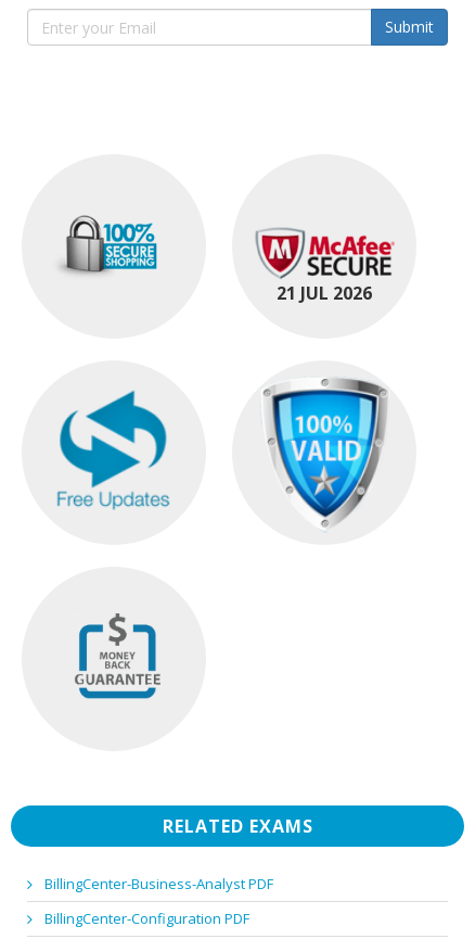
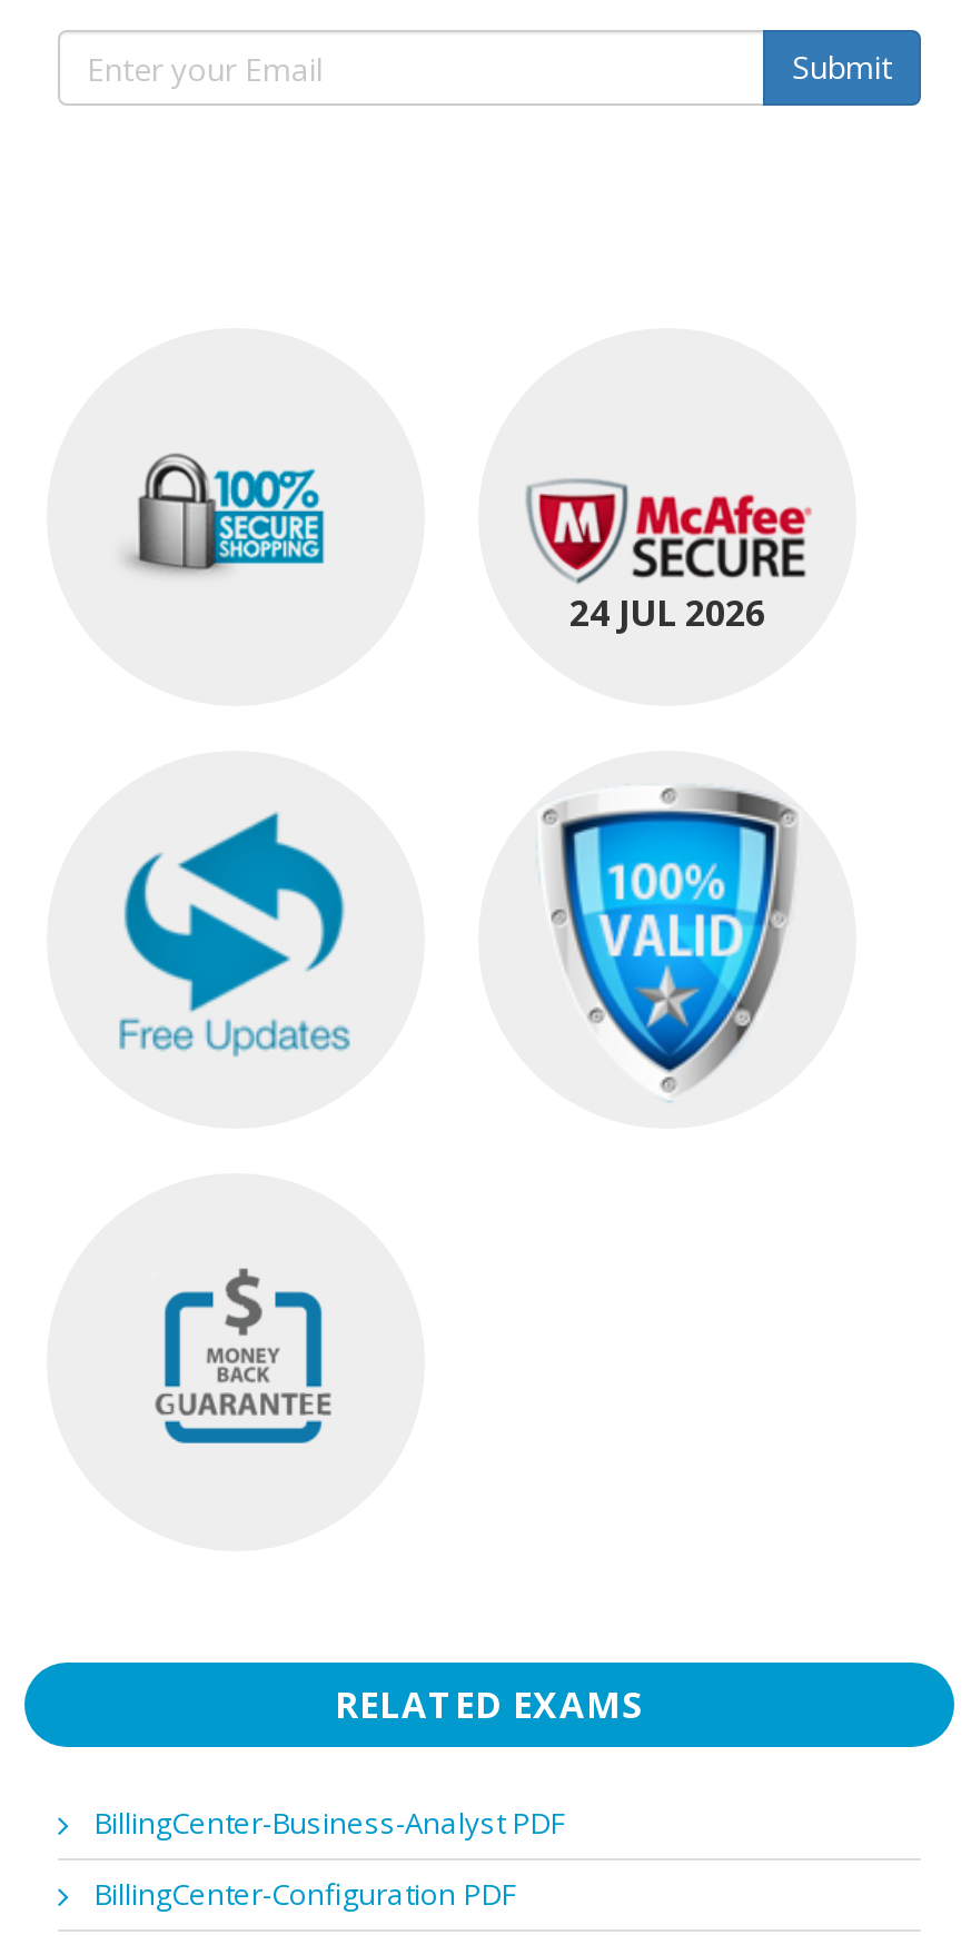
- 21 JUL 2026
+ 24 JUL 2026
